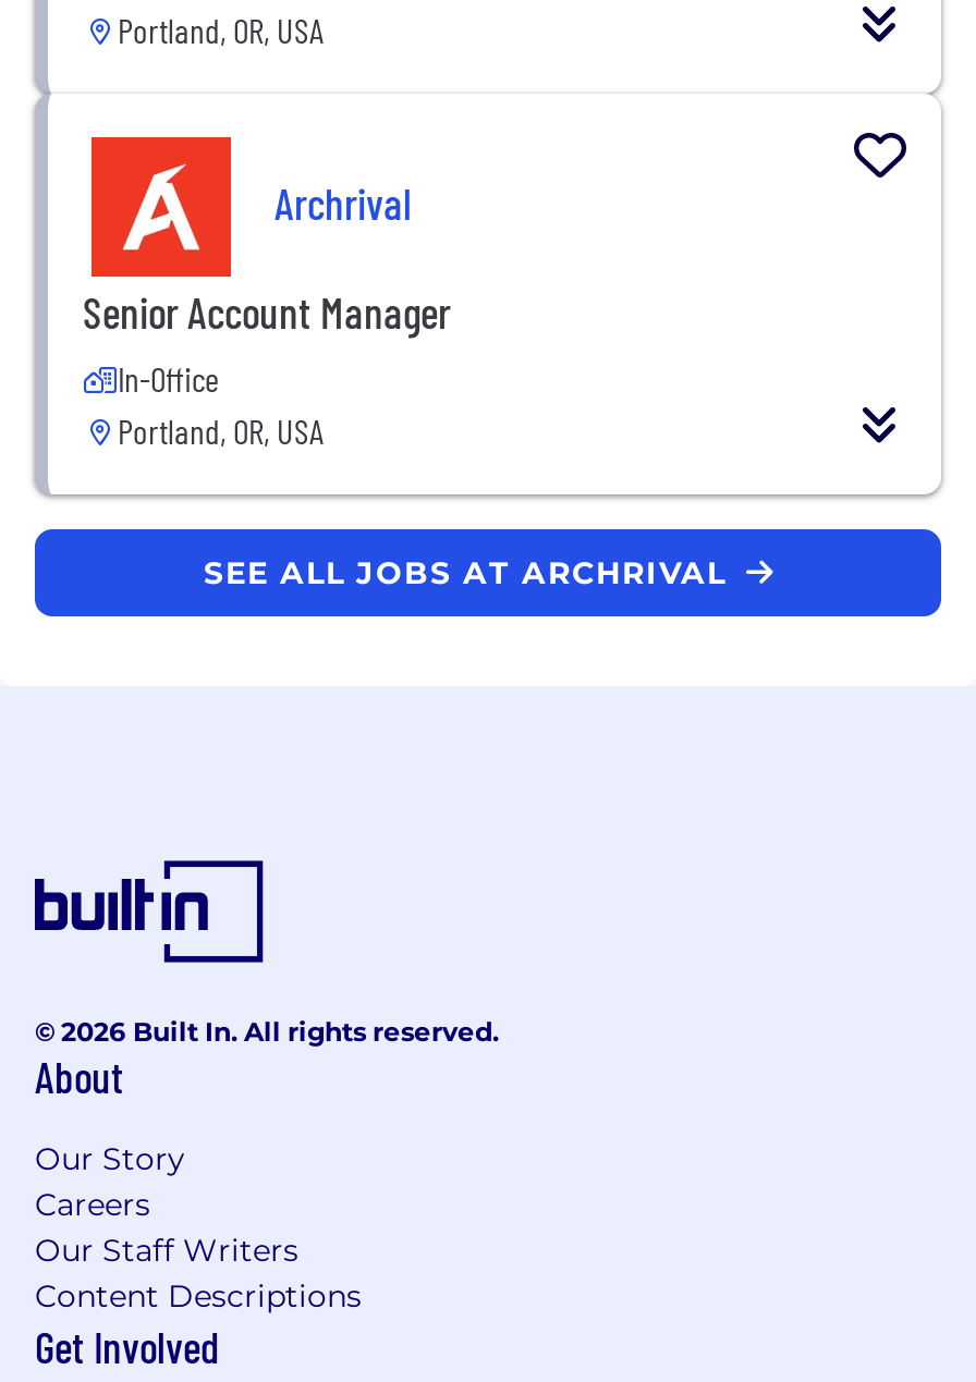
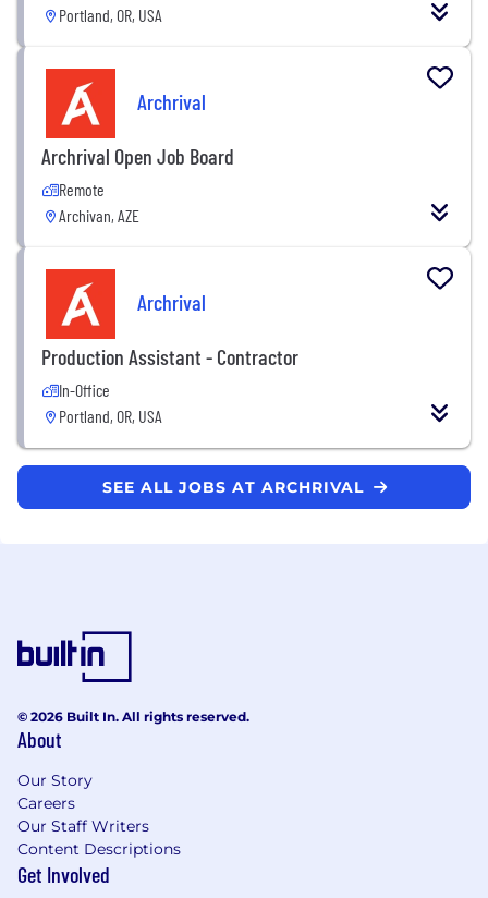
- Senior Account Manager
+ Archrival Open Job Board
+ Remote
+ Archivan, AZE
+ Archrival
+ Production Assistant - Contractor
